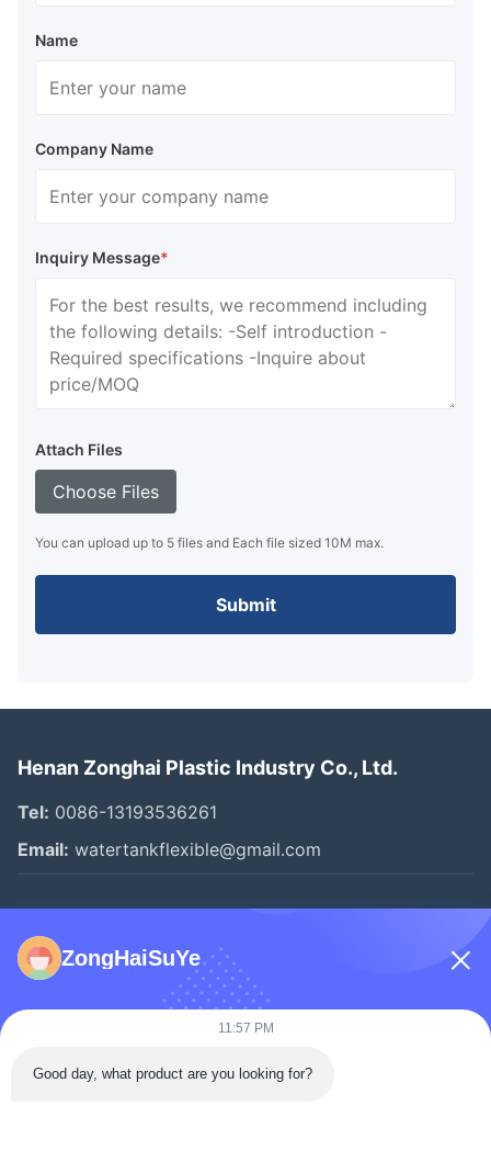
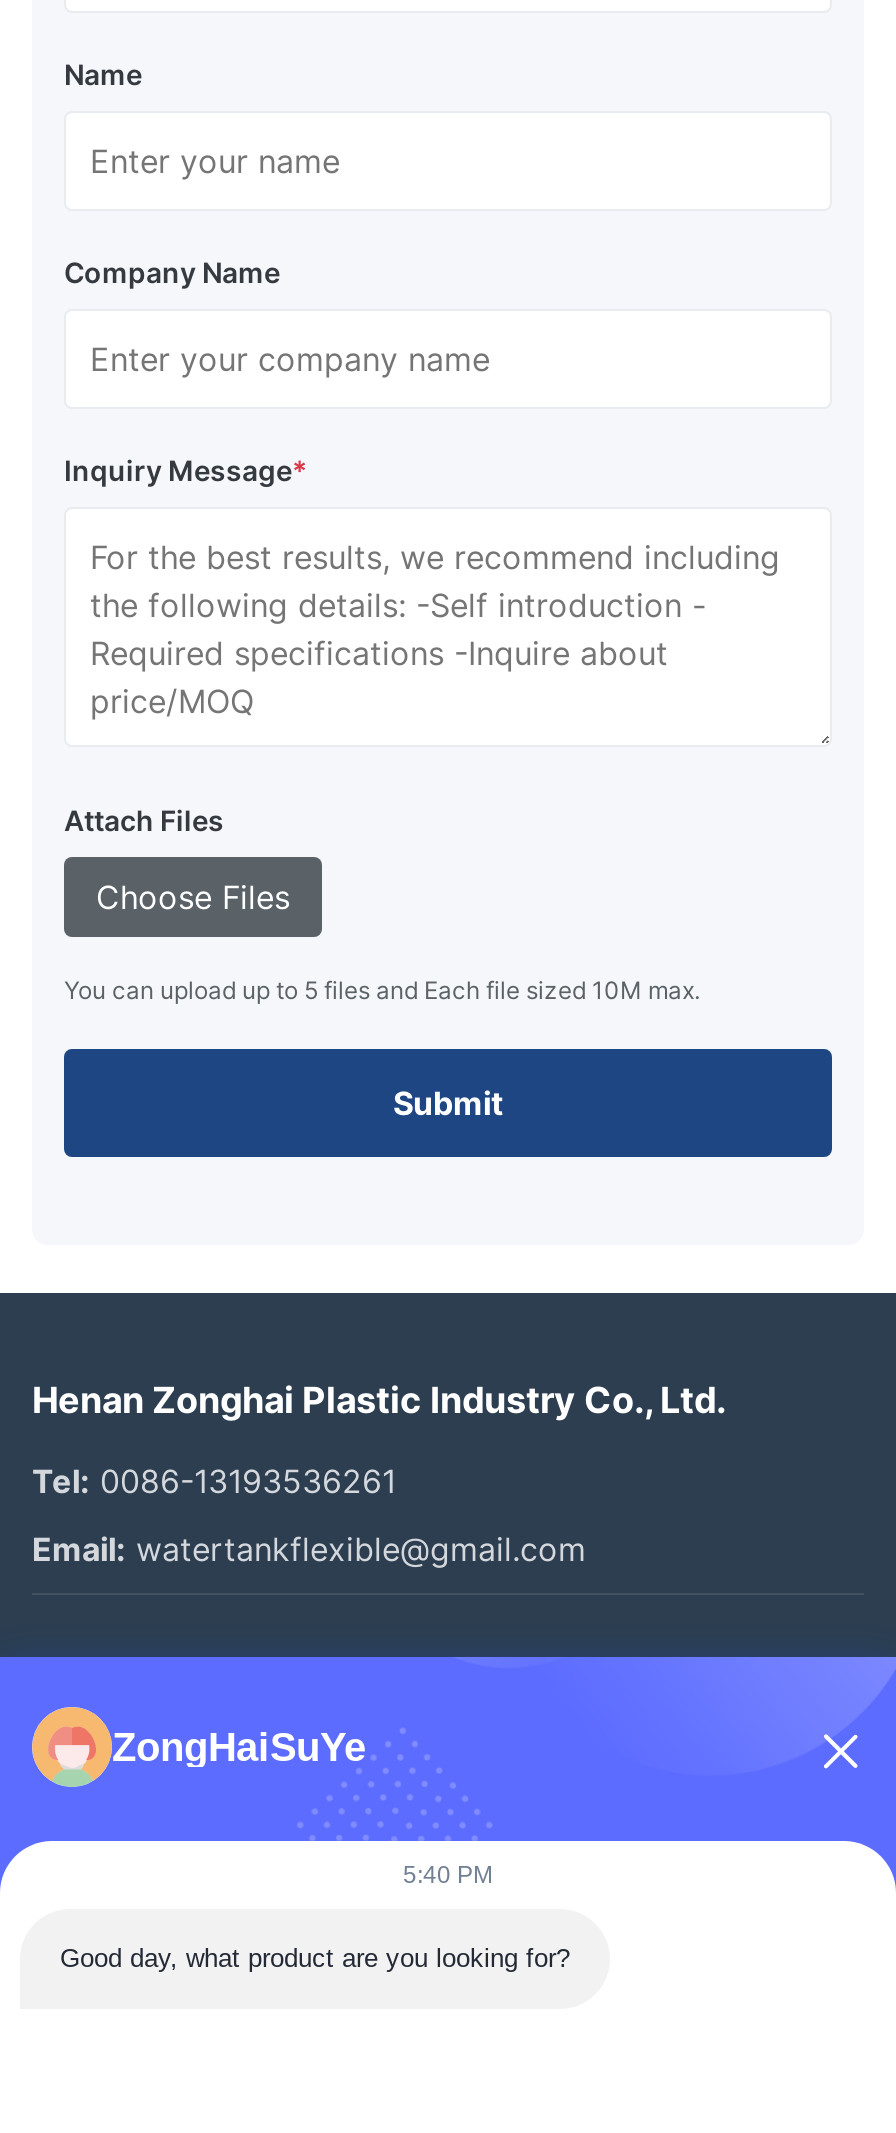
- 11:57 PM
+ 5:40 PM
